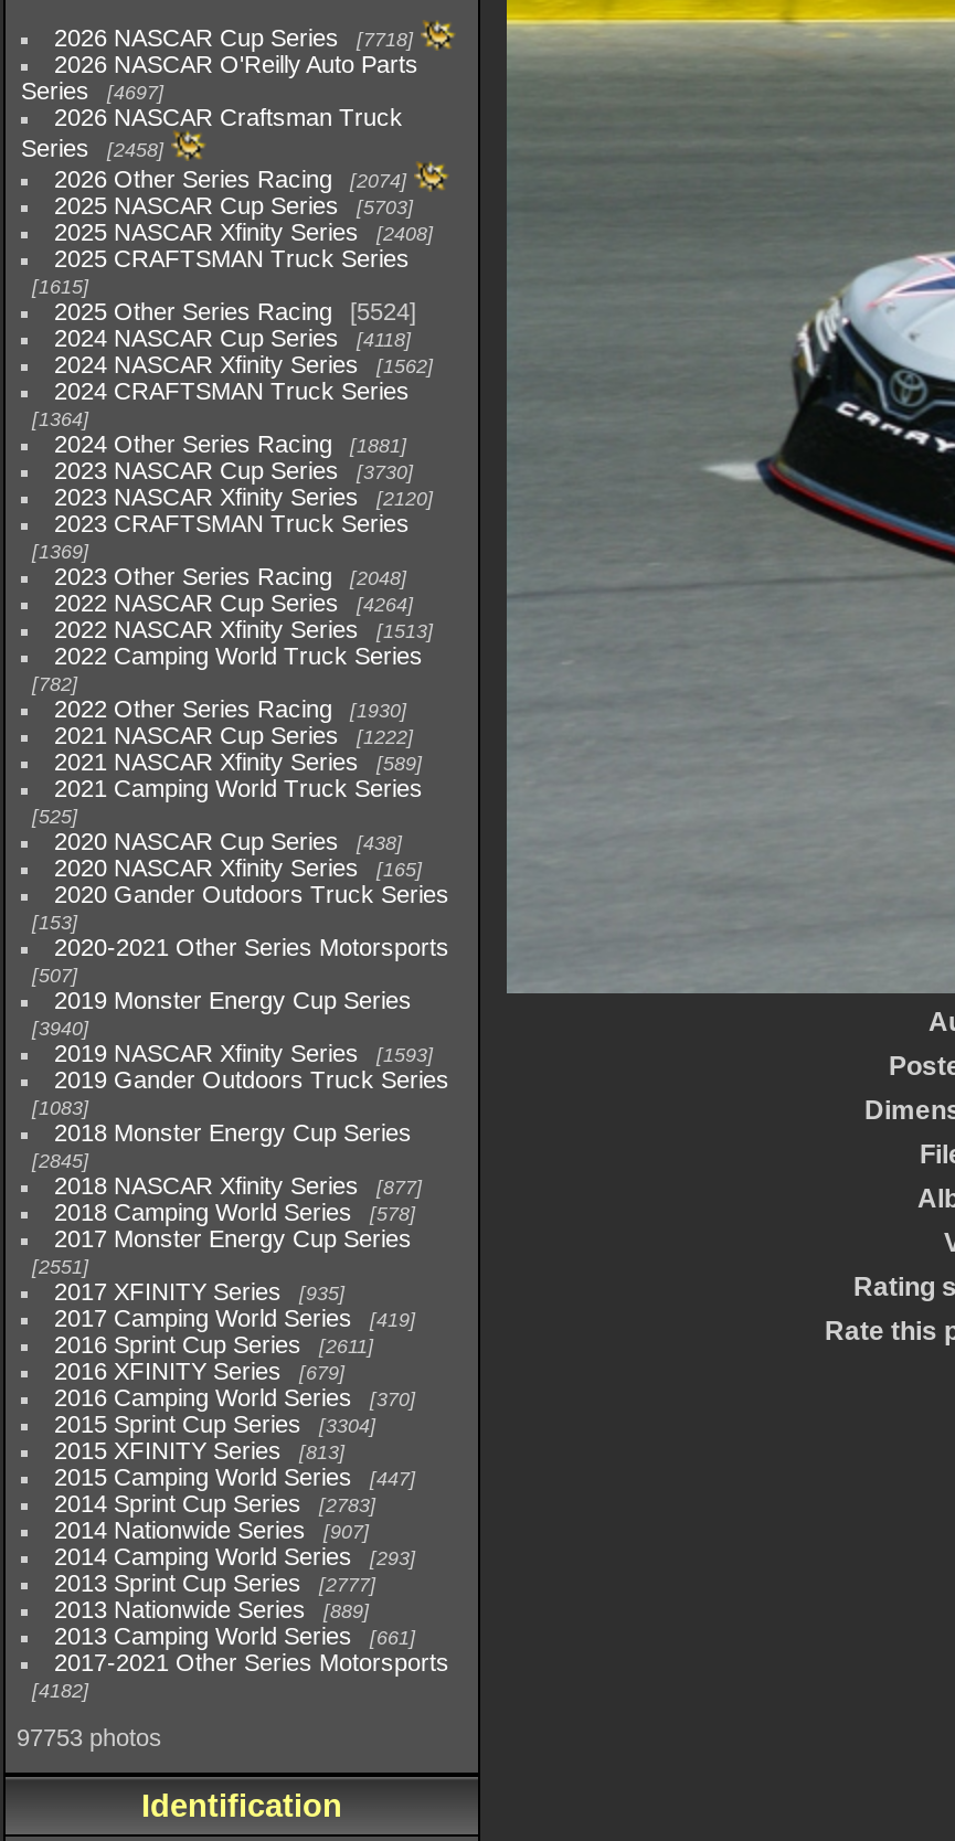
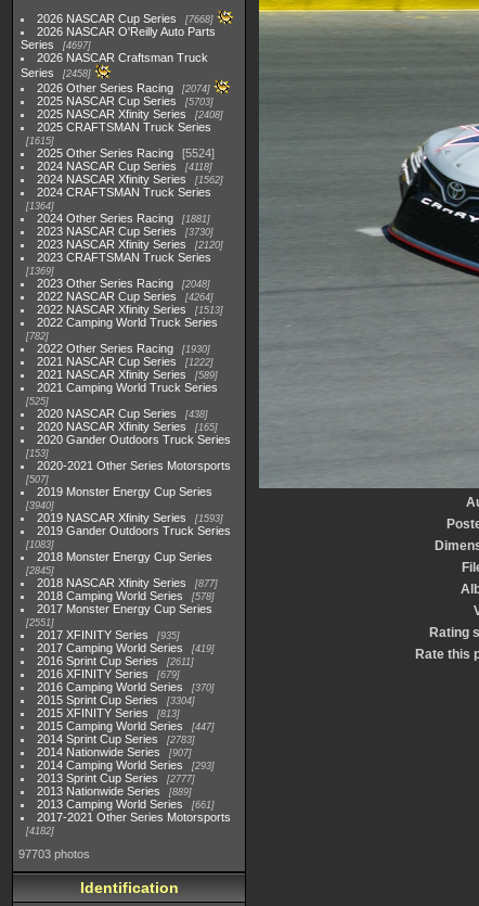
- 2026 NASCAR Cup Series 7718
+ 2026 NASCAR Cup Series 7668

- 97753 photos
+ 97703 photos
